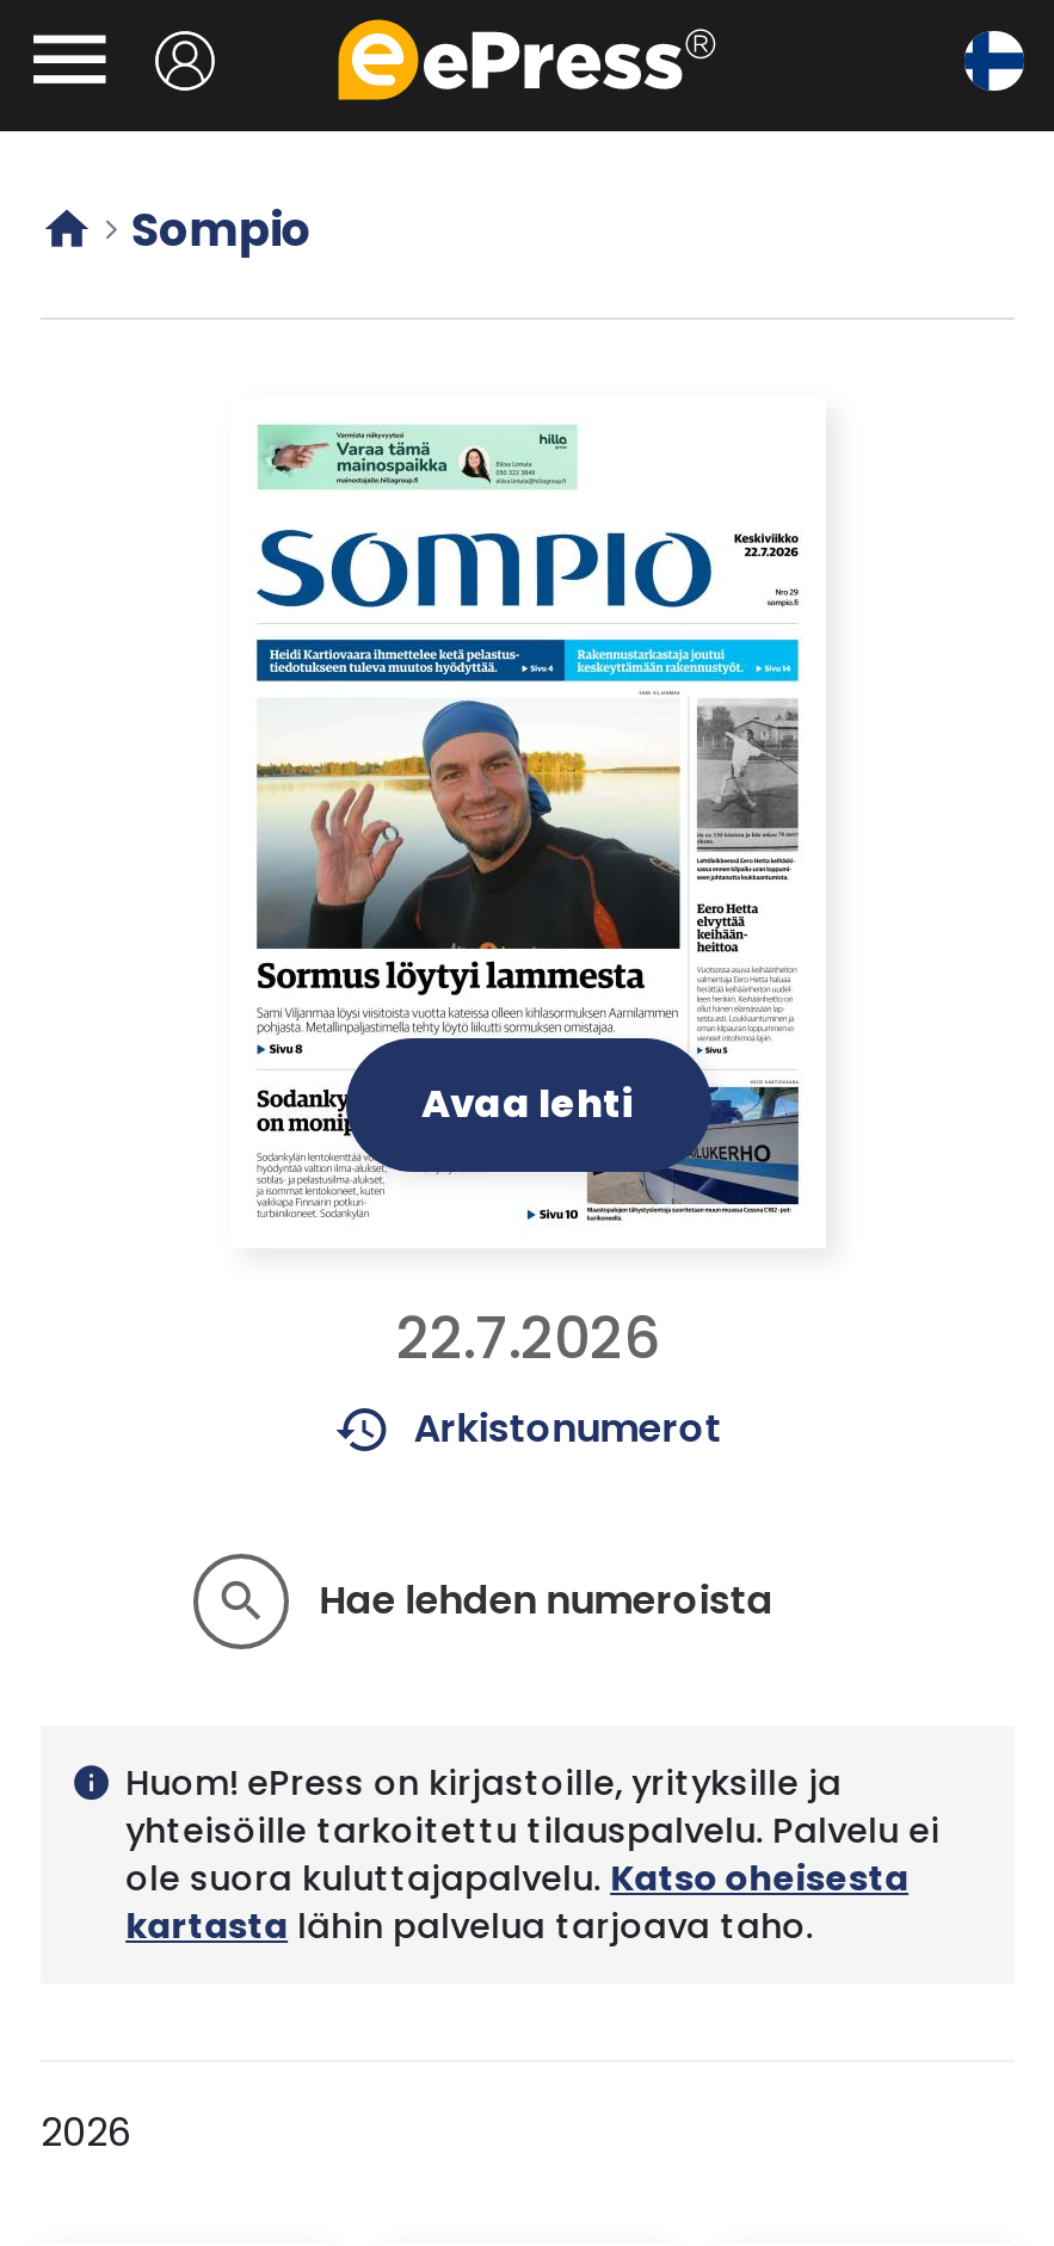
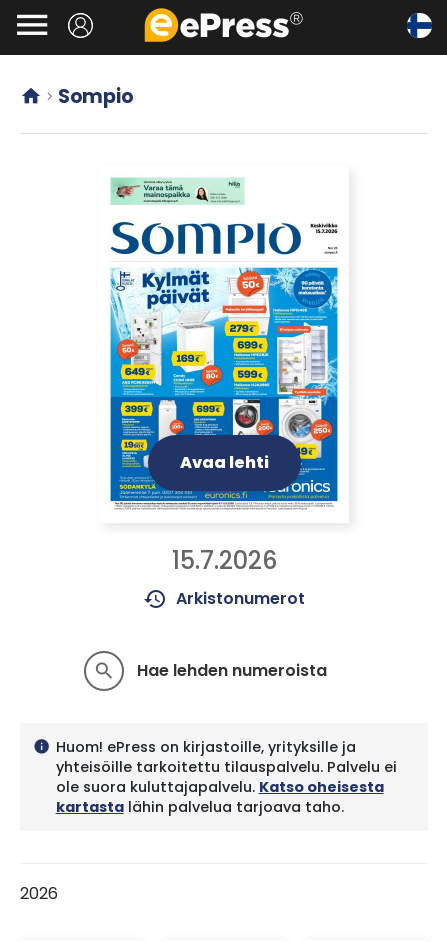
- [image]
- 22.7.2026
+ [image]
+ 15.7.2026
